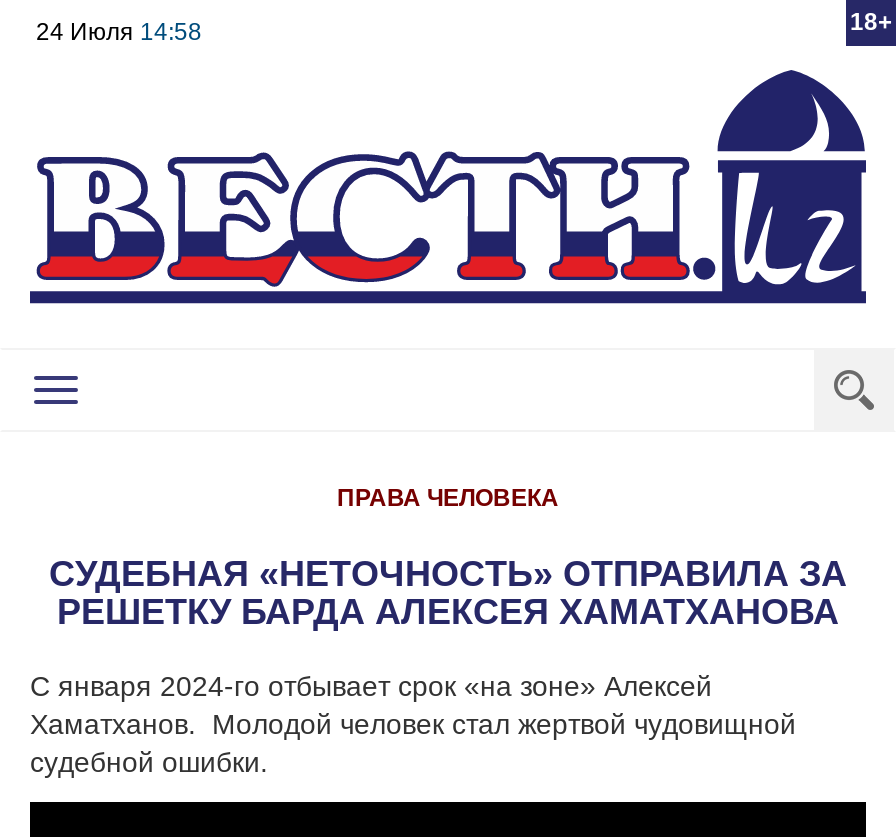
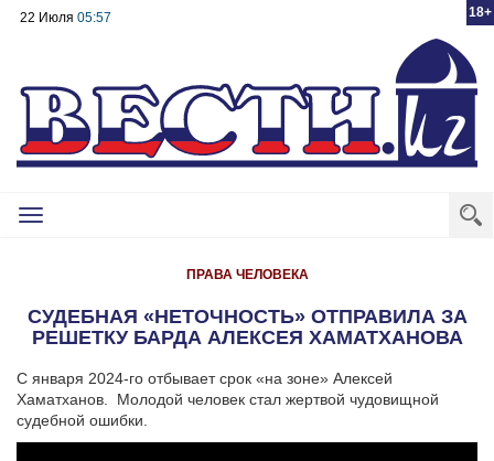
- 24 Июля 14:58
+ 22 Июля 05:57
